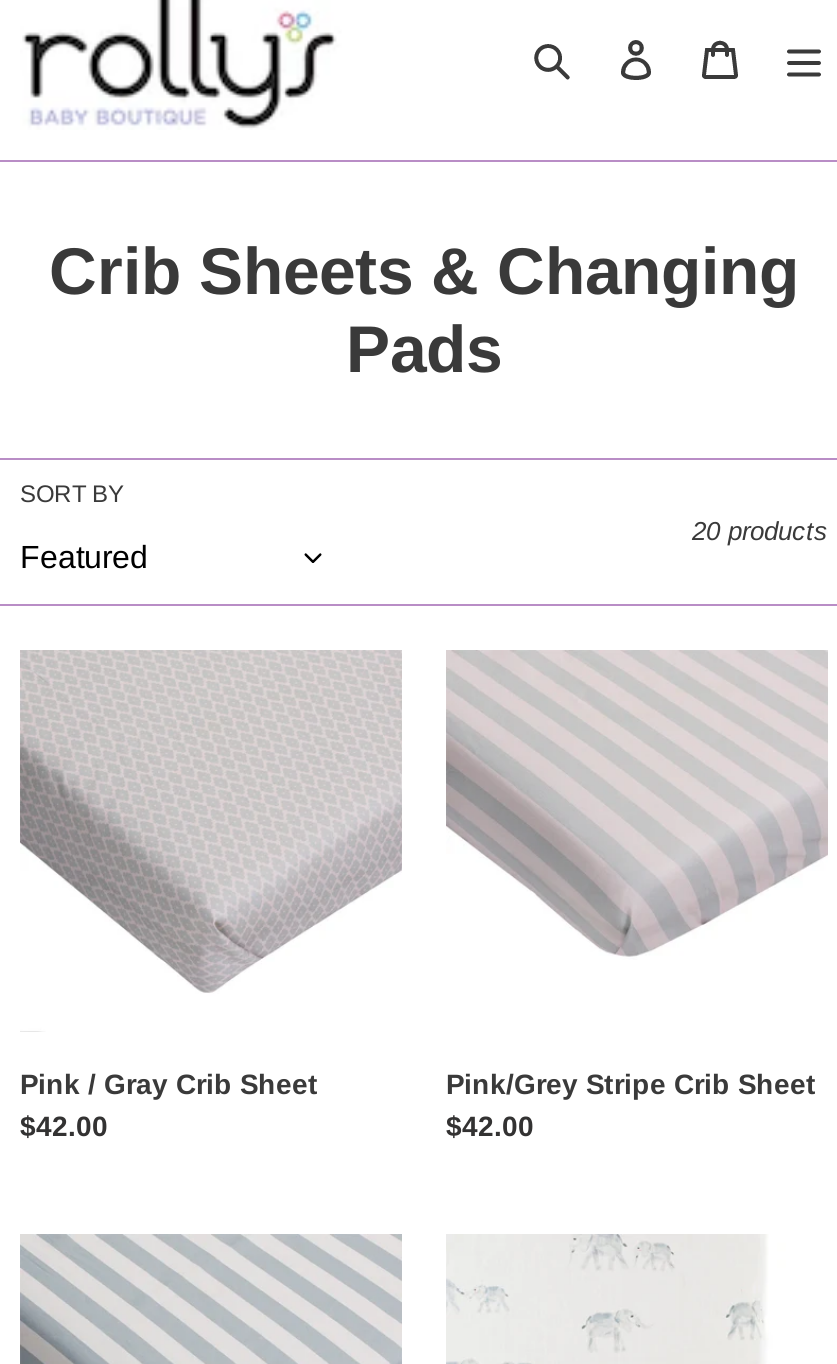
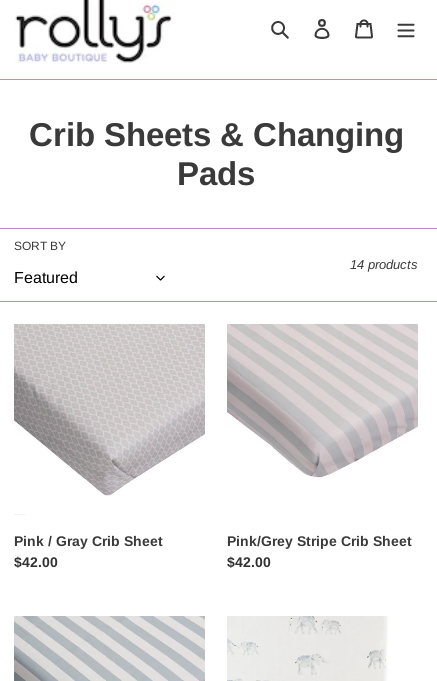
- 20 products
+ 14 products
